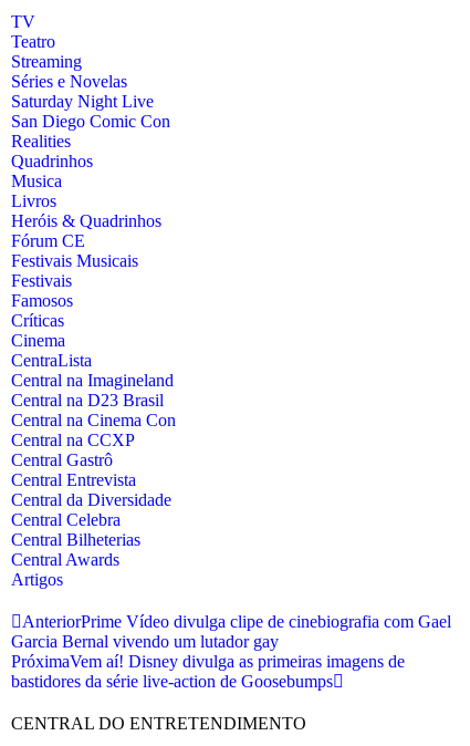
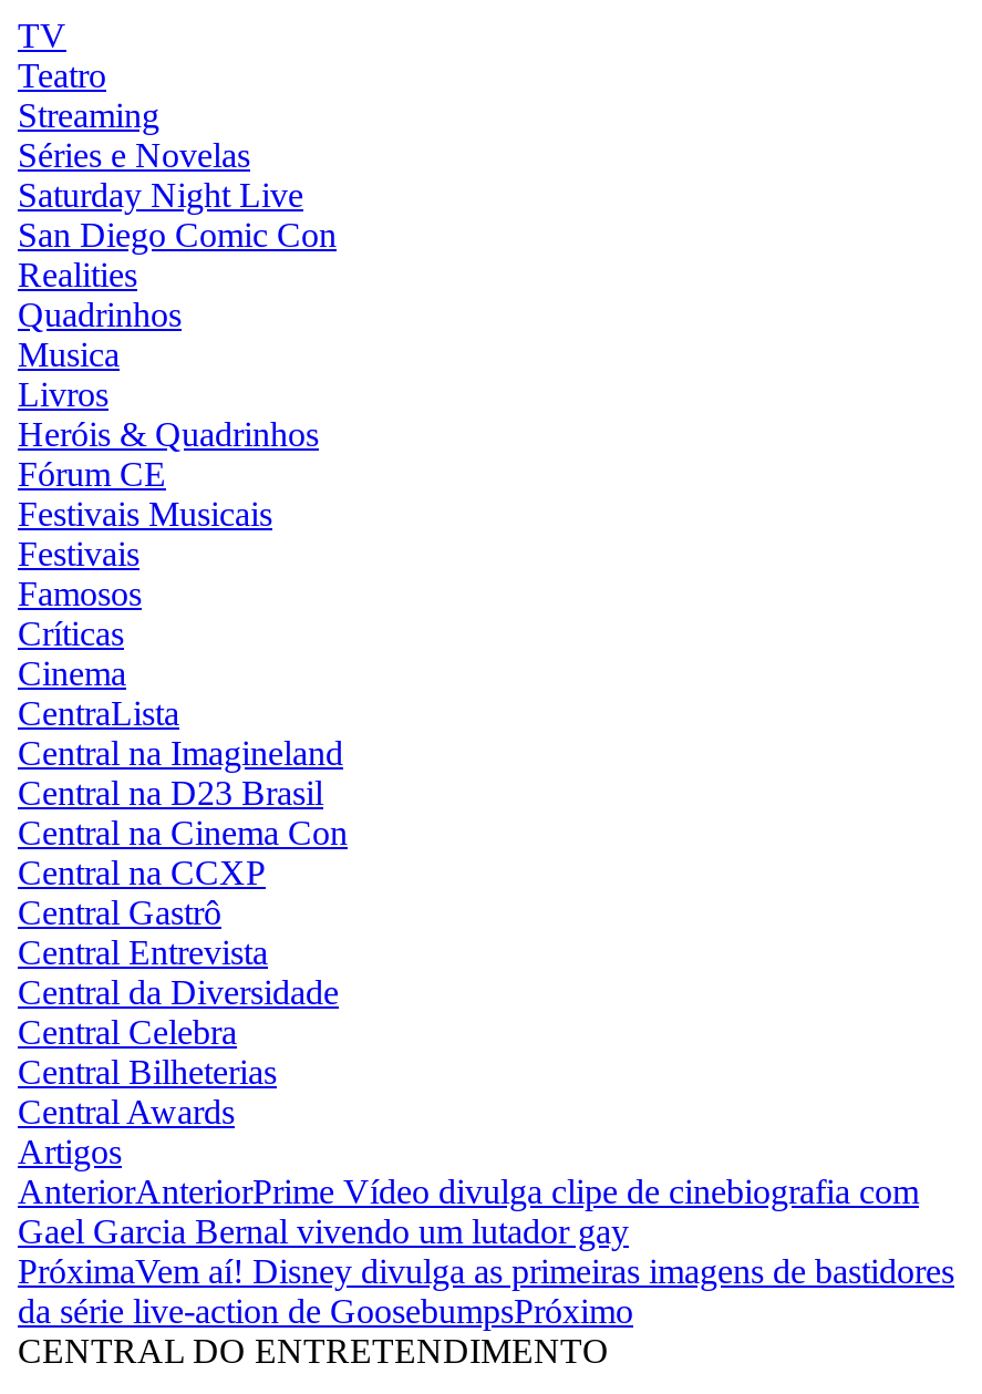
- AnteriorPrime Vídeo divulga clipe de cinebiografia com Gael
- Garcia Bernal vivendo um lutador gay
- PróximaVem aí! Disney divulga as primeiras imagens de
- bastidores da série live-action de Goosebumps
+ AnteriorAnteriorPrime Vídeo divulga clipe de cinebiografia com
+ Gael Garcia Bernal vivendo um lutador gay
+ PróximaVem aí! Disney divulga as primeiras imagens de bastidores
+ da série live-action de GoosebumpsPróximo
